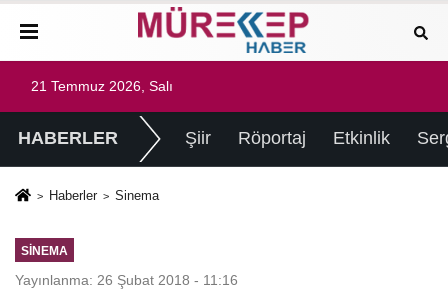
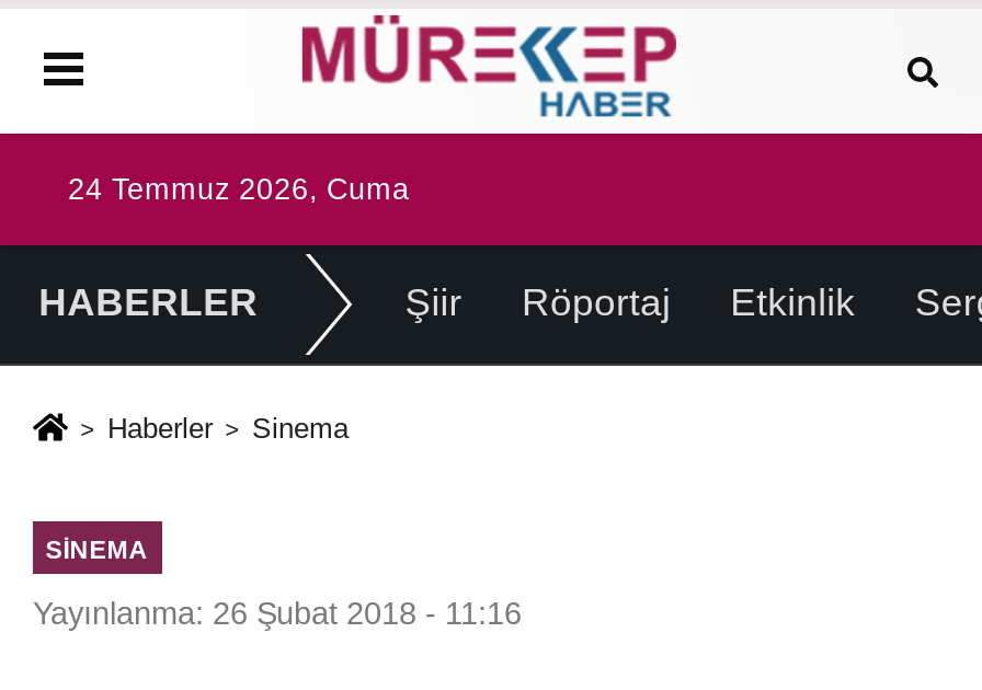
- 21 Temmuz 2026, Salı
+ 24 Temmuz 2026, Cuma
